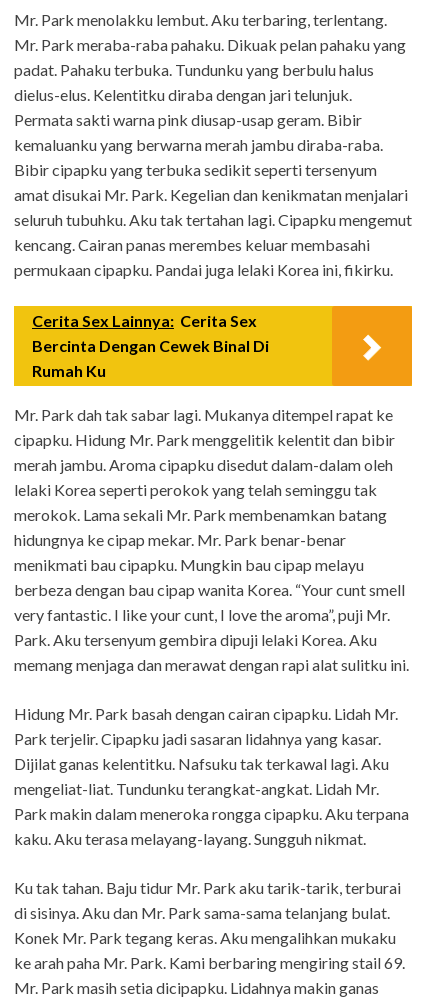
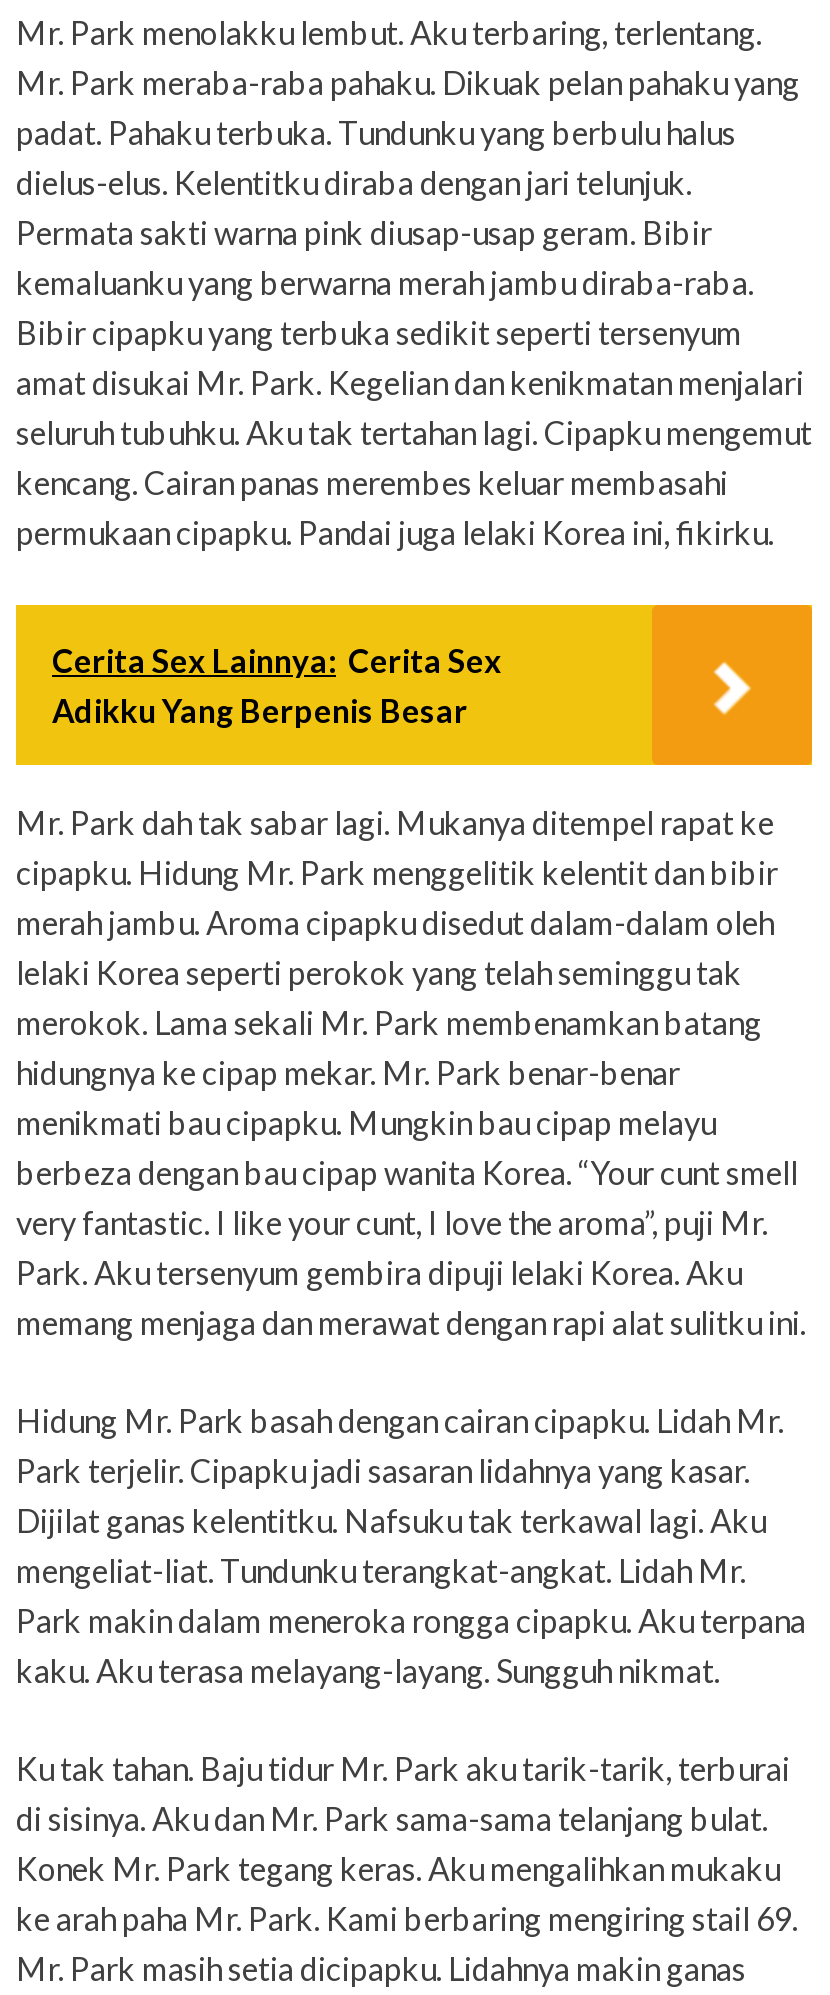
- Bercinta Dengan Cewek Binal Di
- Rumah Ku
+ Adikku Yang Berpenis Besar
